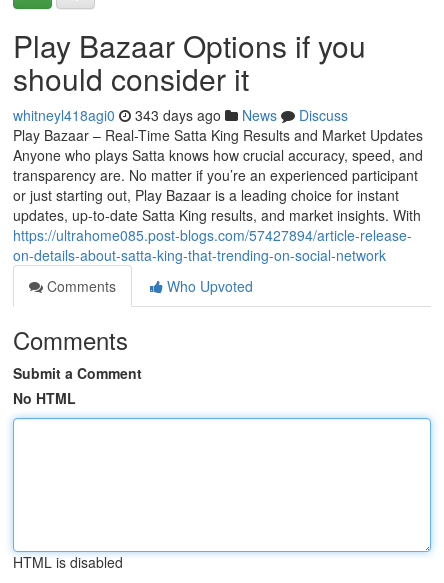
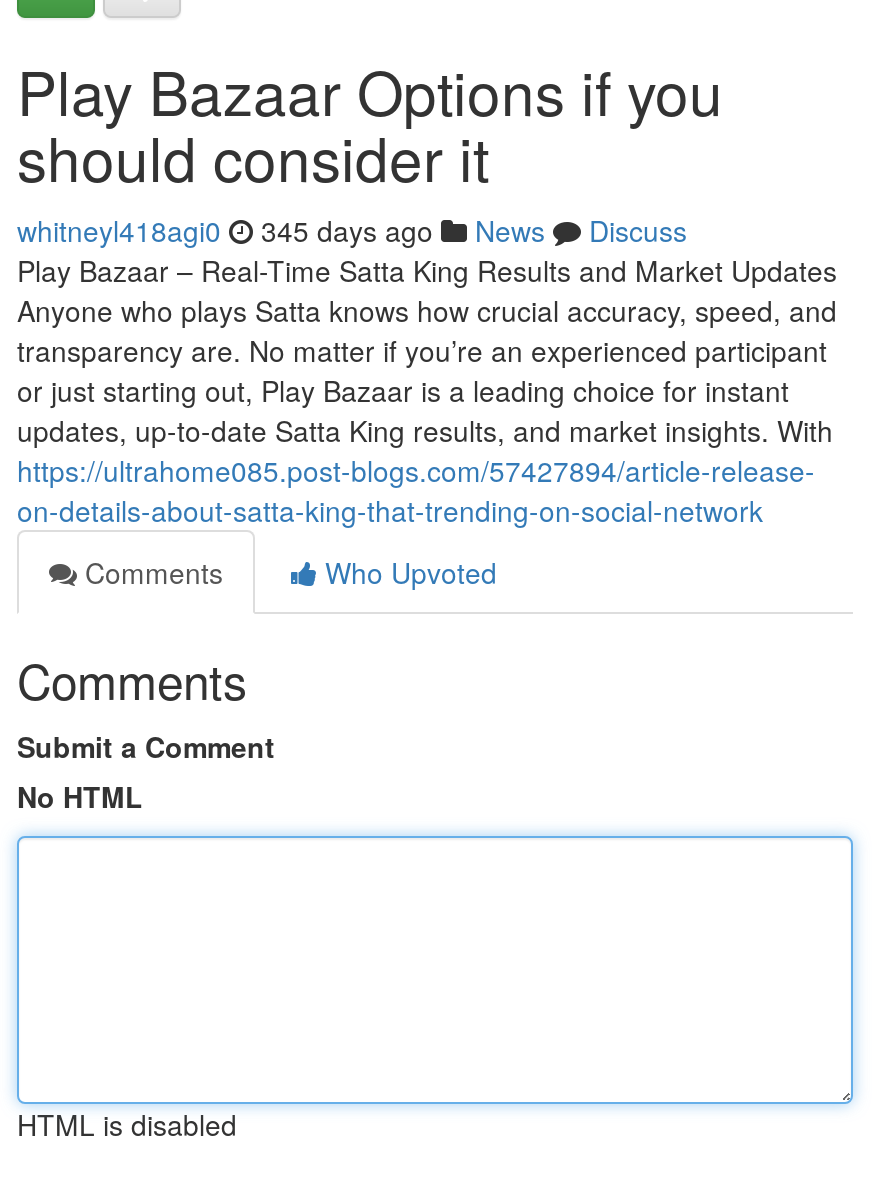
- whitneyl418agi0 343 days ago News Discuss
+ whitneyl418agi0 345 days ago News Discuss
